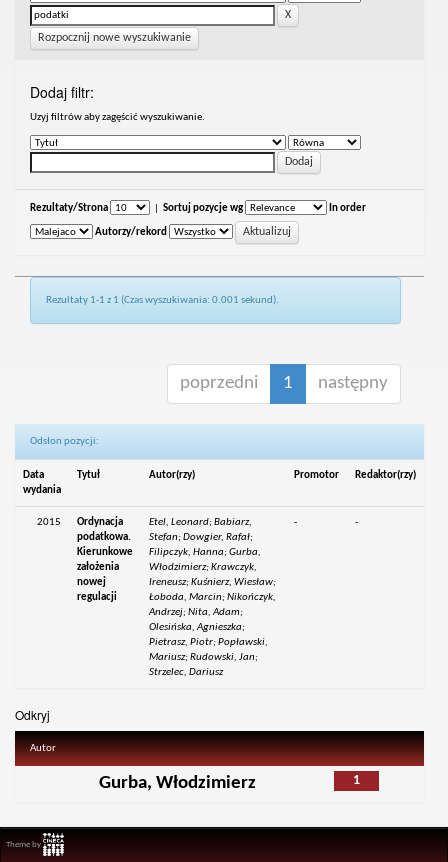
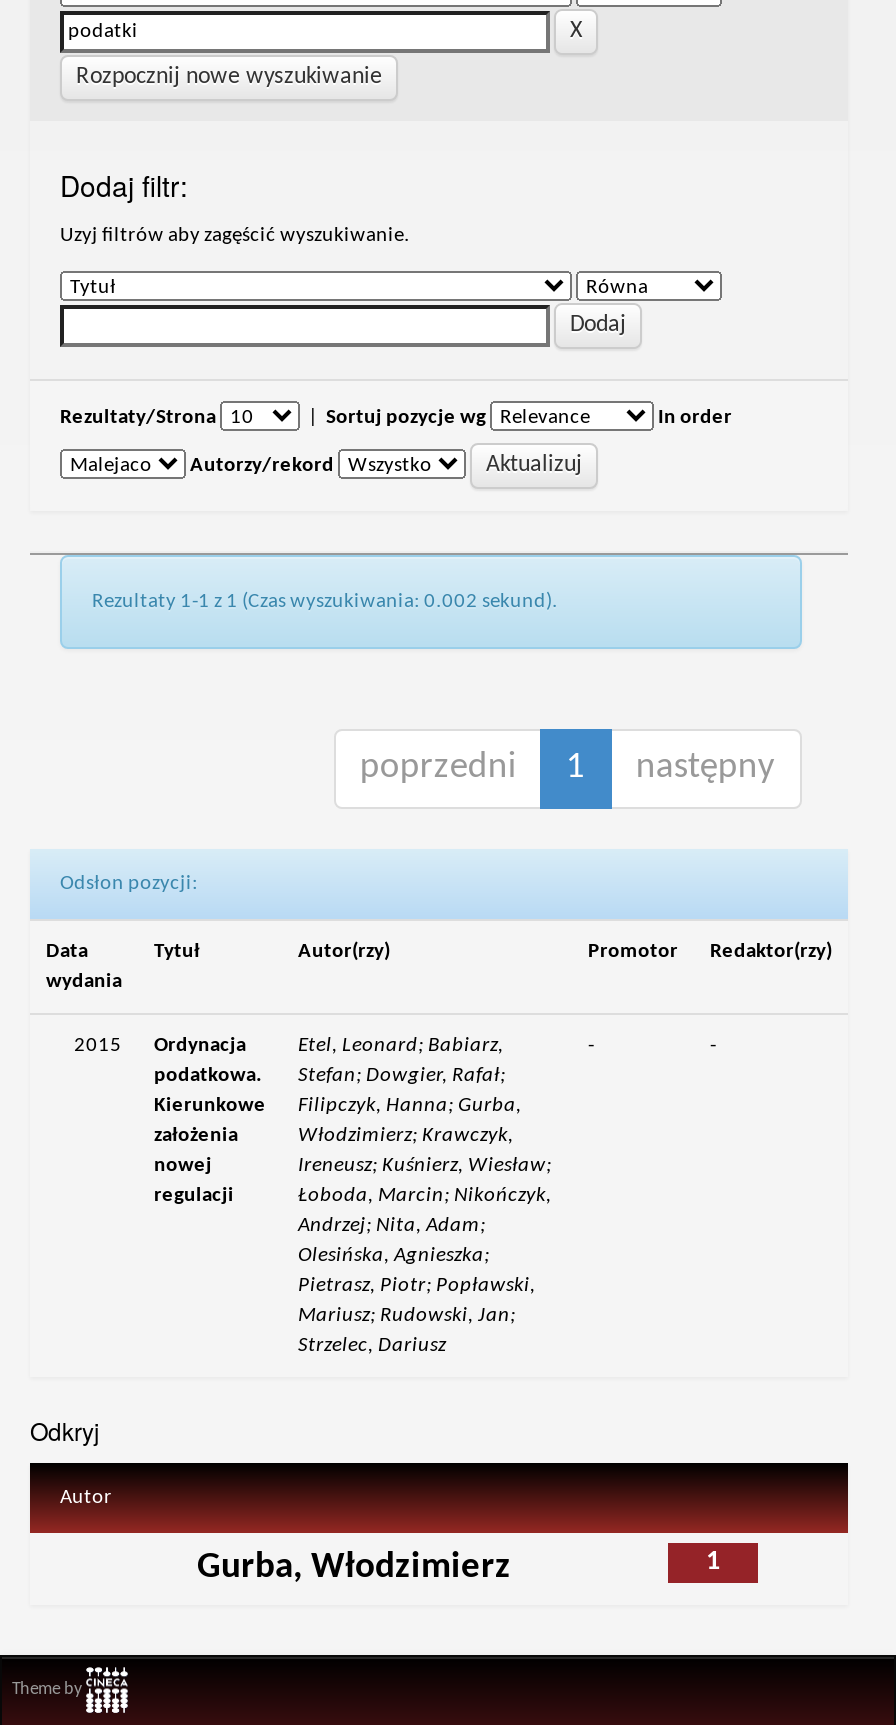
- Rezultaty 1-1 z 1 (Czas wyszukiwania: 0.001 sekund).
+ Rezultaty 1-1 z 1 (Czas wyszukiwania: 0.002 sekund).
